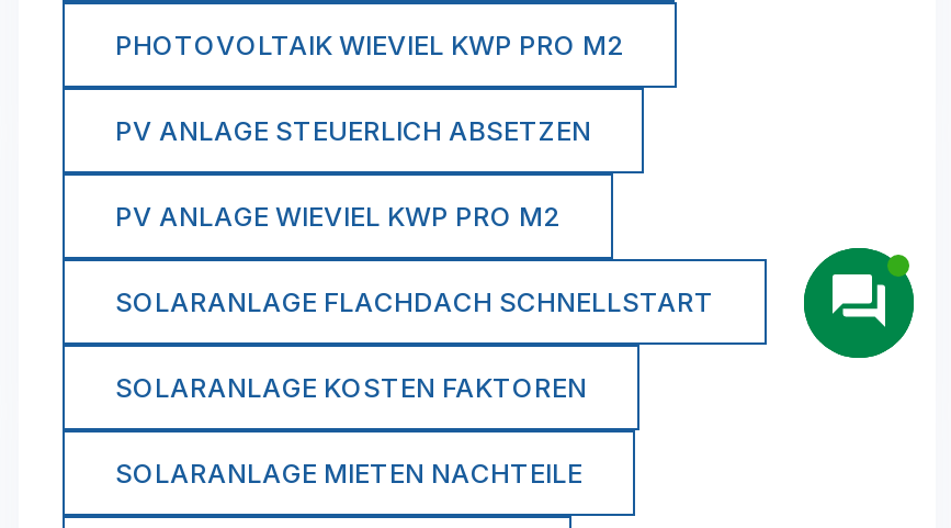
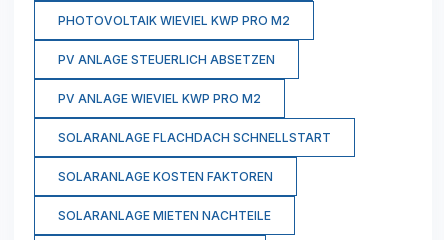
- [image]
